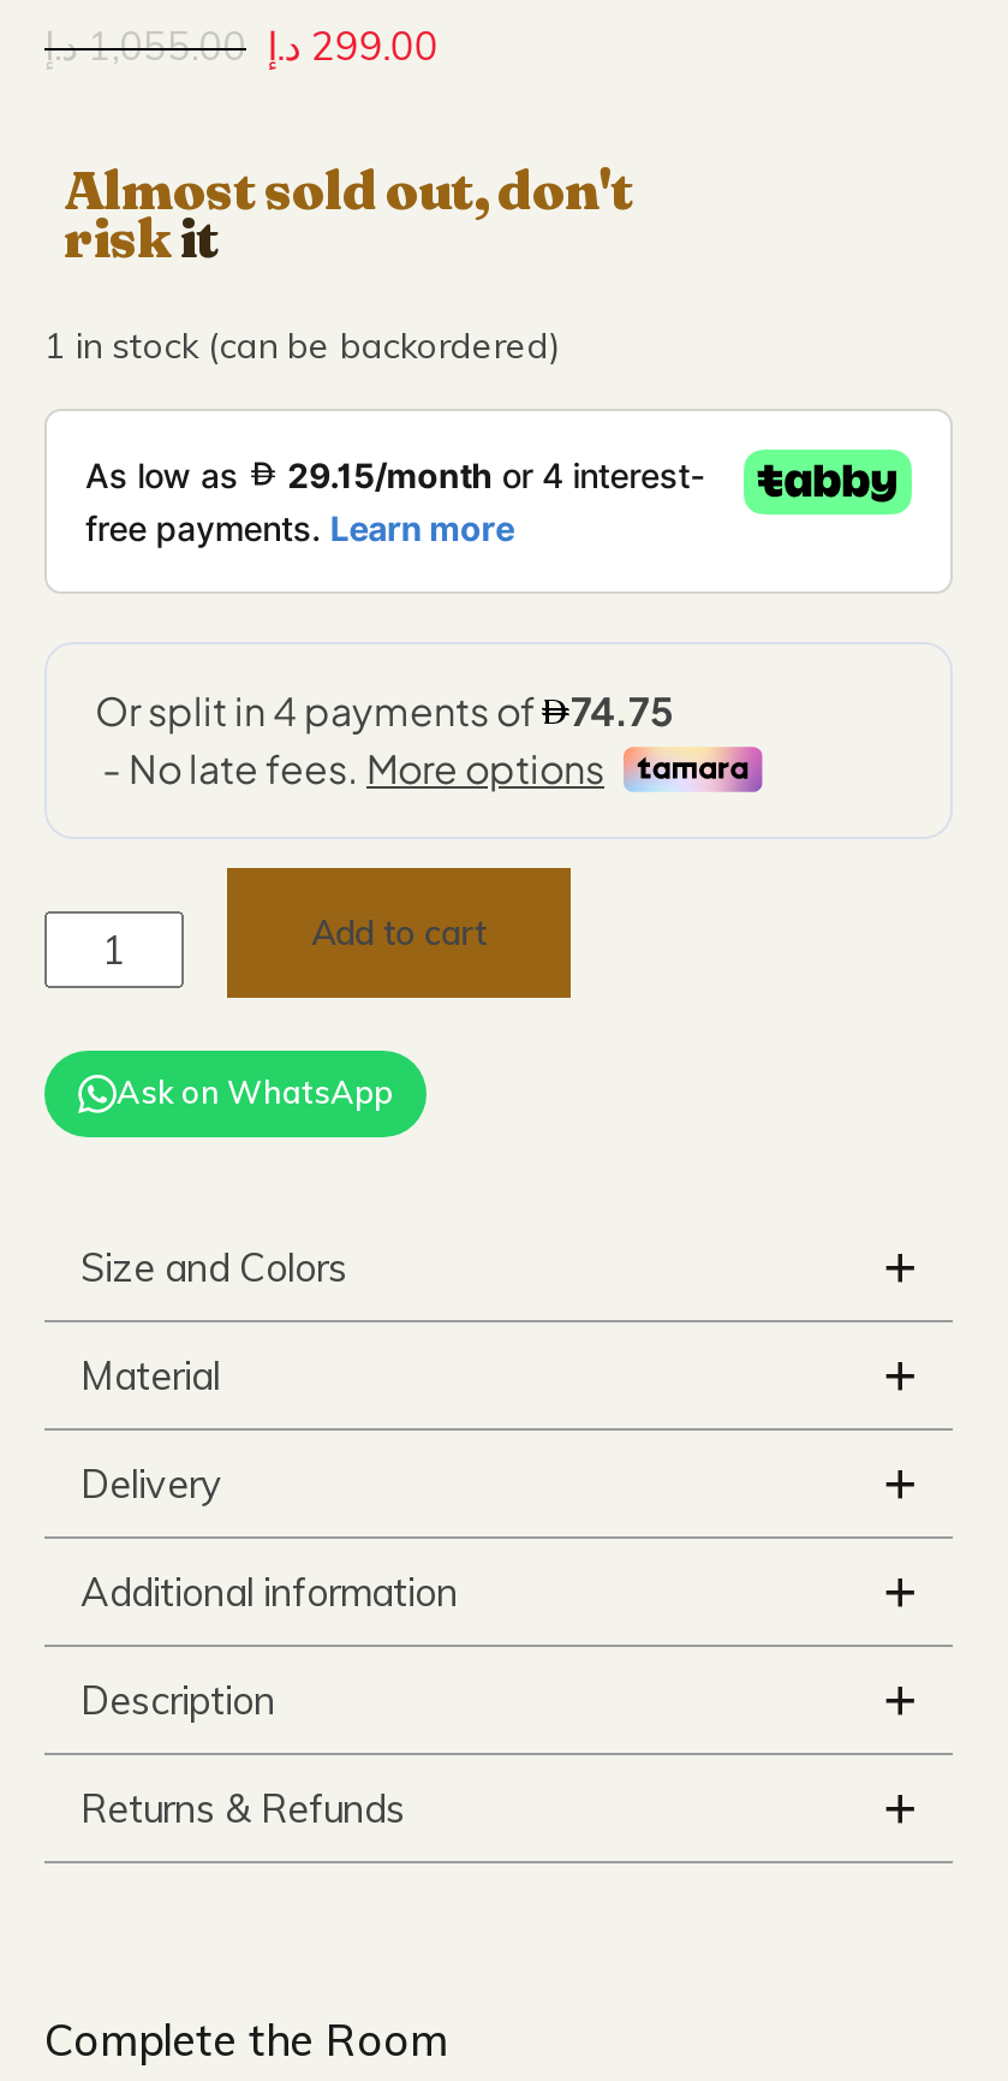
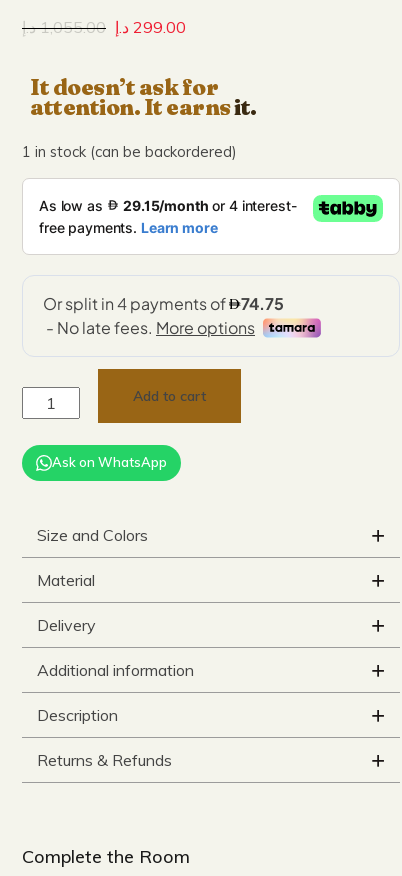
- Almost sold out, don't
- riskit
+ It doesn’t ask for
+ attention. It earnsit.
